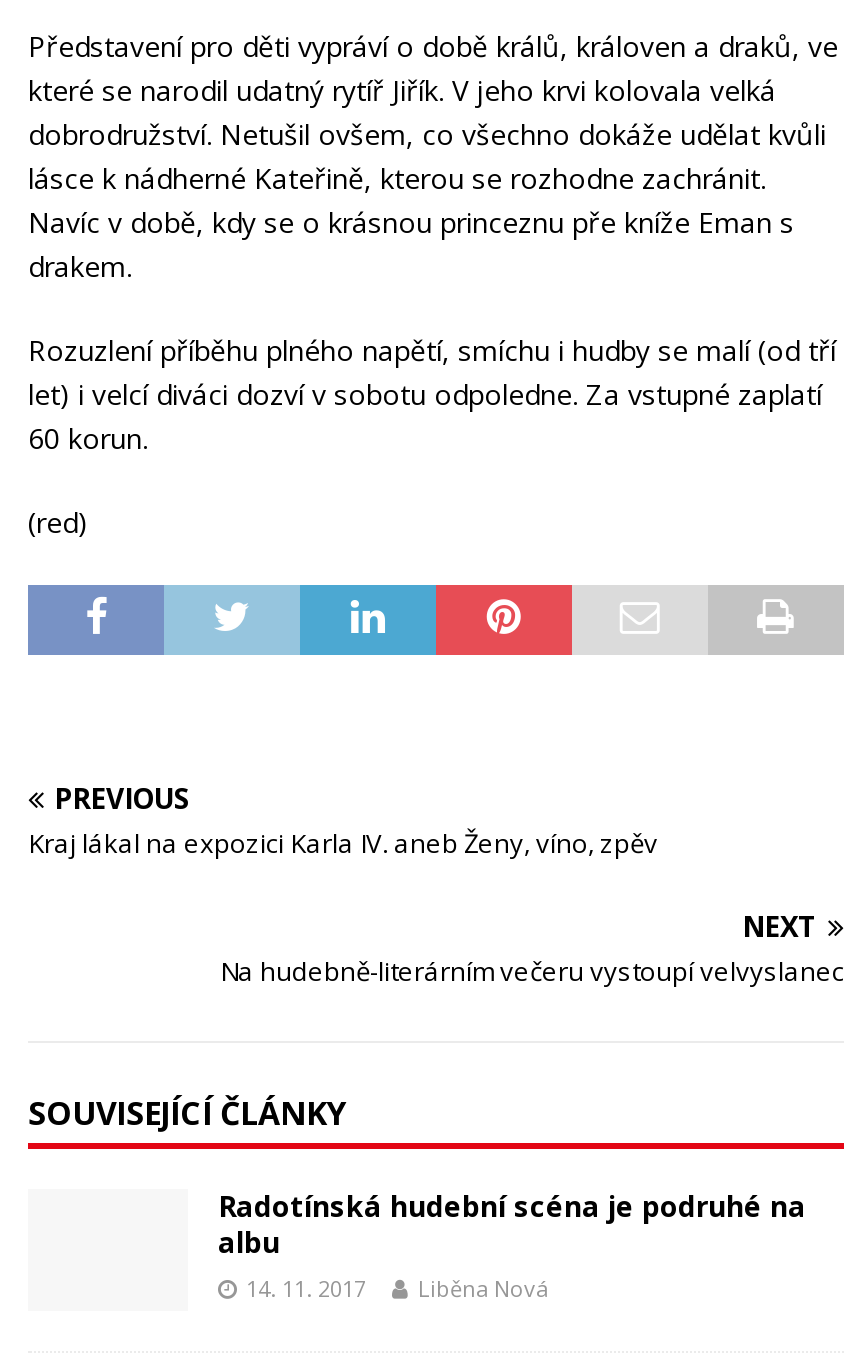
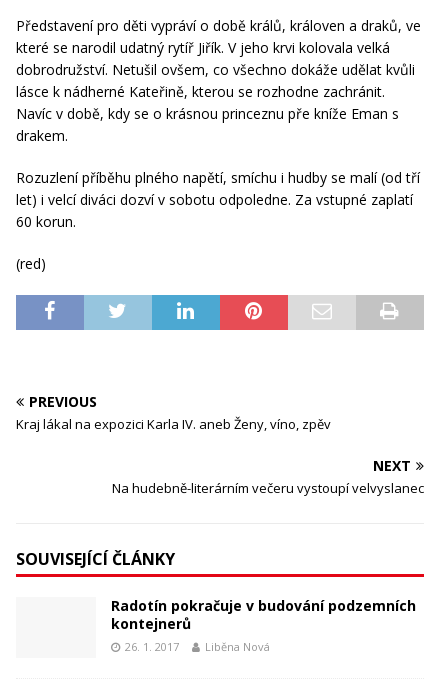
- Radotínská hudební scéna je podruhé na
- albu
- 14. 11. 2017
+ Radotín pokračuje v budování podzemních
+ kontejnerů
+ 26. 1. 2017
